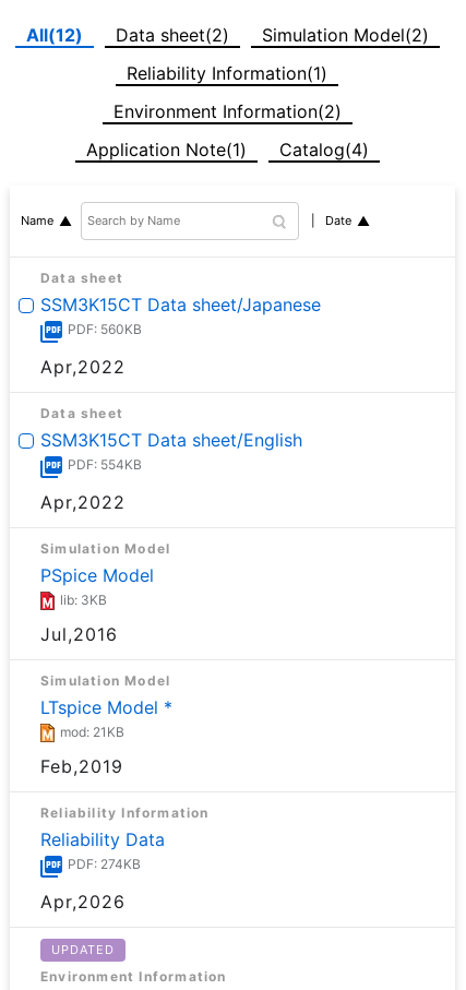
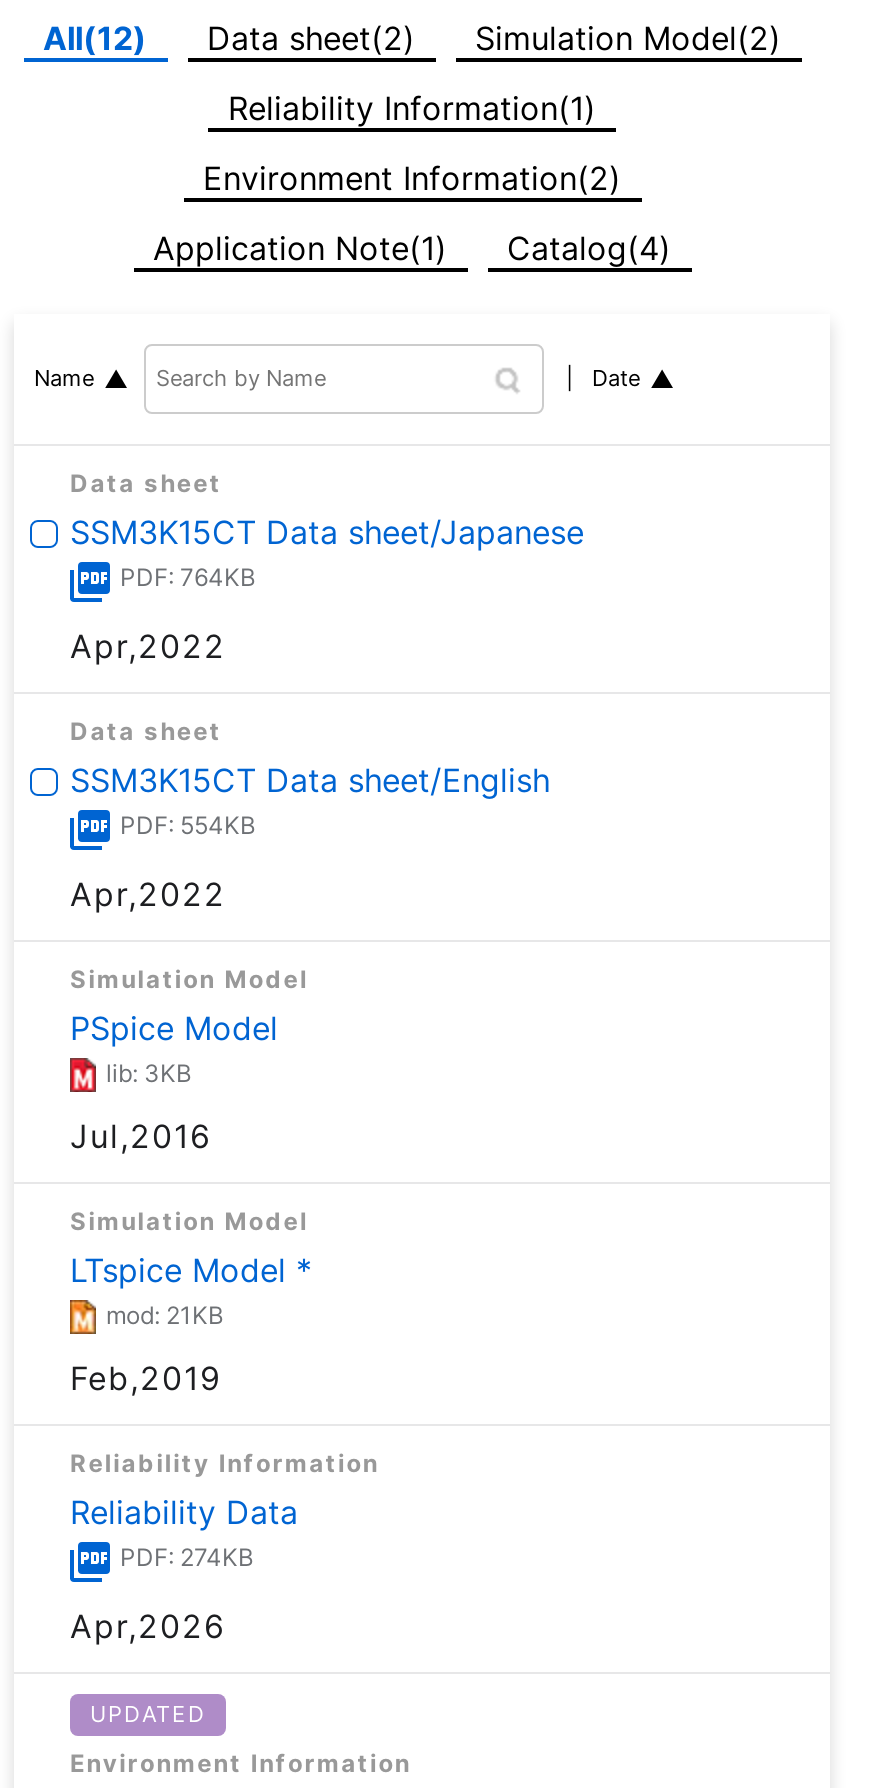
- PDF: 560KB
+ PDF: 764KB
